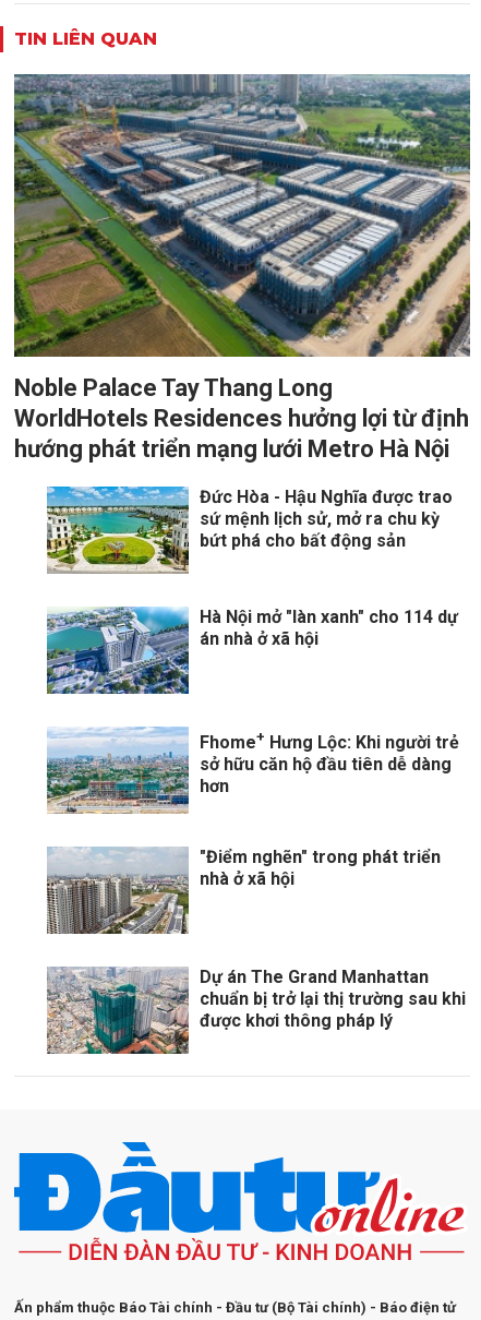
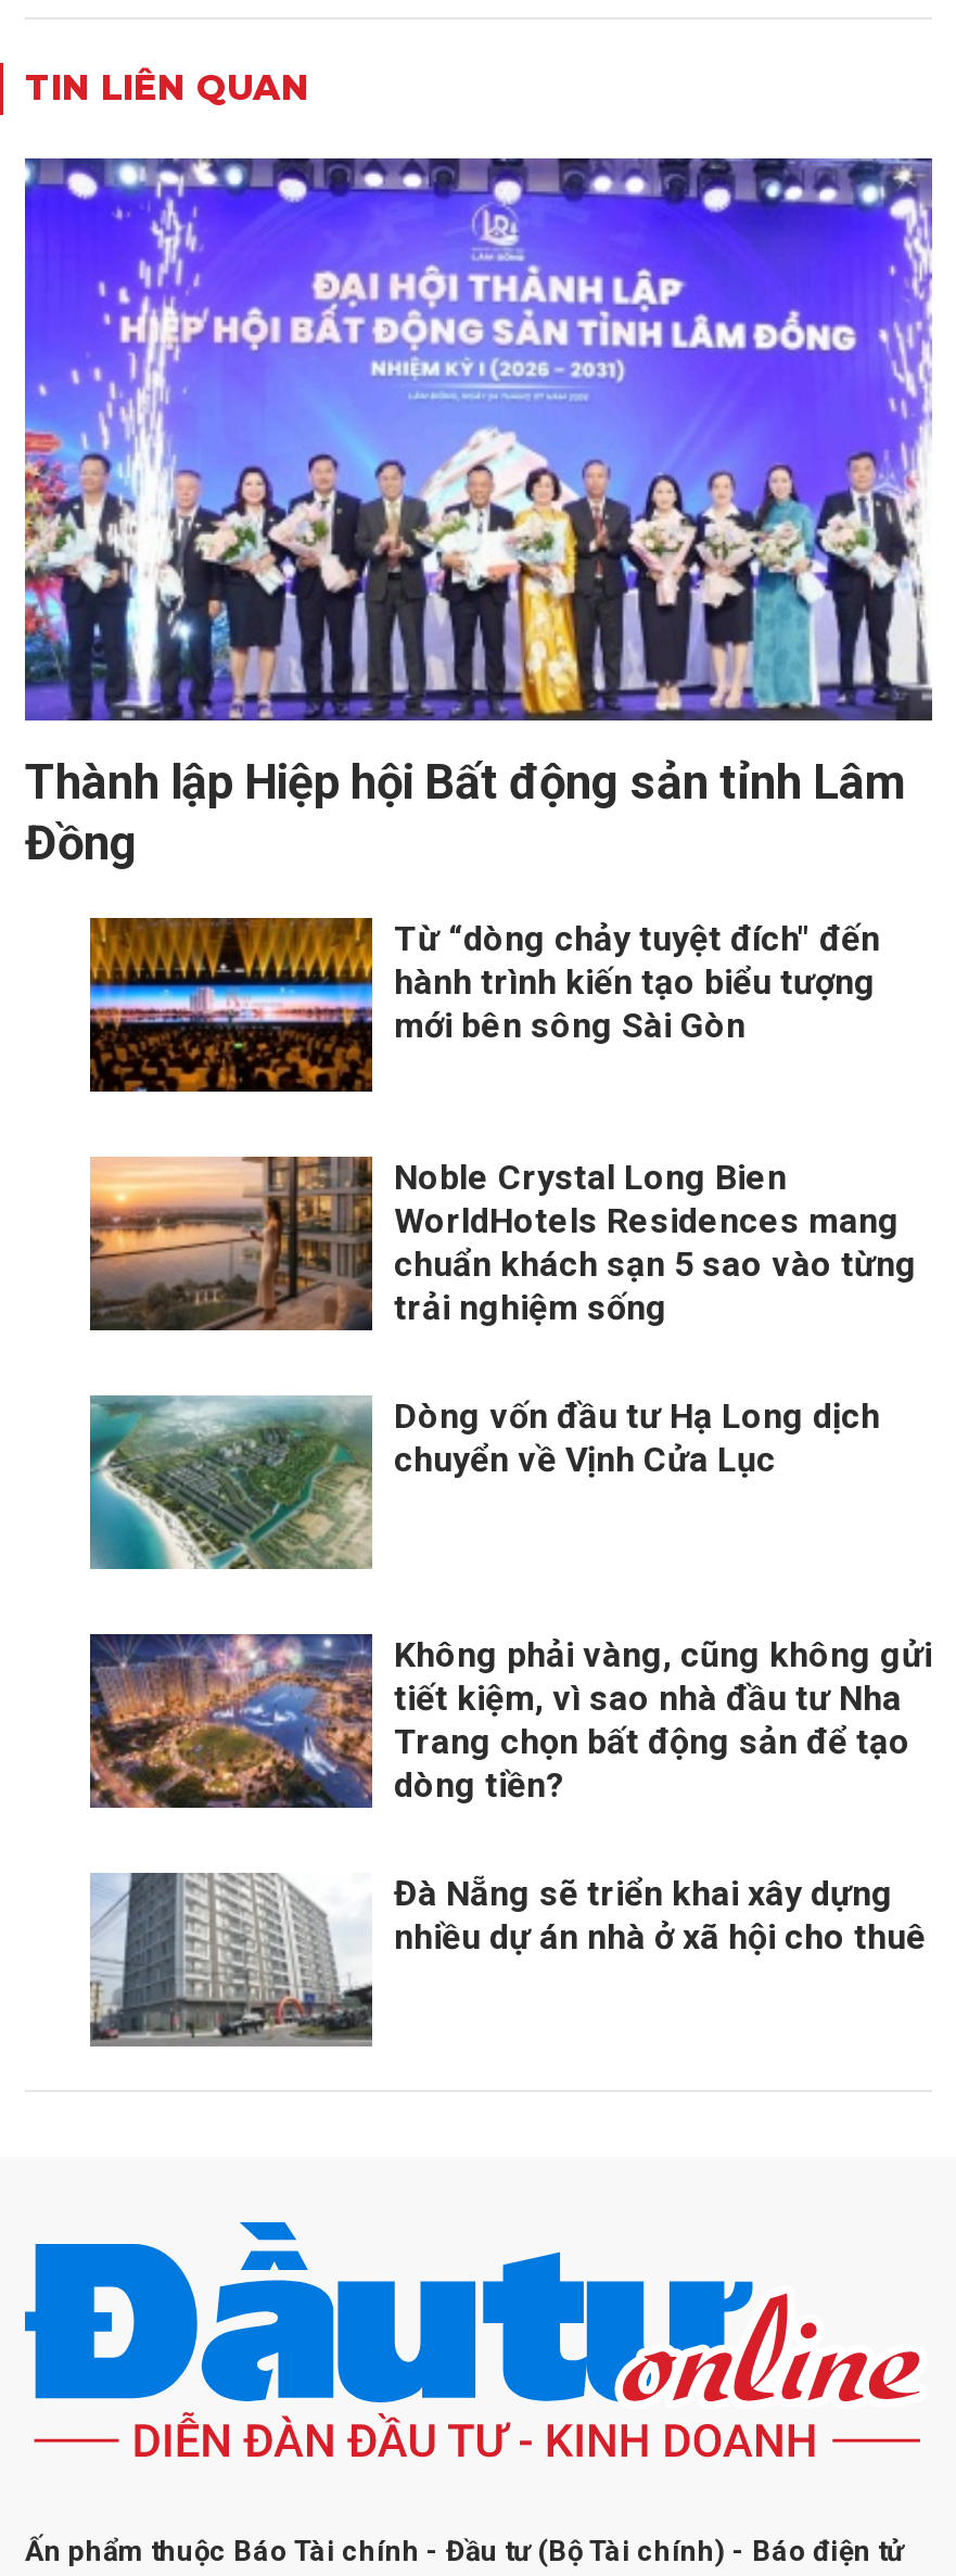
- [image]
- Noble Palace Tay Thang Long
- WorldHotels Residences hưởng lợi từ định
- hướng phát triển mạng lưới Metro Hà Nội
+ [image]
+ Thành lập Hiệp hội Bất động sản tỉnh Lâm
+ Đồng

- [image]
- Đức Hòa - Hậu Nghĩa được trao
- sứ mệnh lịch sử, mở ra chu kỳ
- bứt phá cho bất động sản
+ [image]
+ Từ “dòng chảy tuyệt đích" đến
+ hành trình kiến tạo biểu tượng
+ mới bên sông Sài Gòn

- [image]
- Hà Nội mở "làn xanh" cho 114 dự
- án nhà ở xã hội
+ [image]
+ Noble Crystal Long Bien
+ WorldHotels Residences mang
+ chuẩn khách sạn 5 sao vào từng
+ trải nghiệm sống

- [image]
- Fhome+ Hưng Lộc: Khi người trẻ
- sở hữu căn hộ đầu tiên dễ dàng
- hơn
+ [image]
+ Dòng vốn đầu tư Hạ Long dịch
+ chuyển về Vịnh Cửa Lục

- [image]
- "Điểm nghẽn" trong phát triển
- nhà ở xã hội
+ [image]
+ Không phải vàng, cũng không gửi
+ tiết kiệm, vì sao nhà đầu tư Nha
+ Trang chọn bất động sản để tạo
+ dòng tiền?

- [image]
- Dự án The Grand Manhattan
- chuẩn bị trở lại thị trường sau khi
- được khơi thông pháp lý
+ [image]
+ Đà Nẵng sẽ triển khai xây dựng
+ nhiều dự án nhà ở xã hội cho thuê
